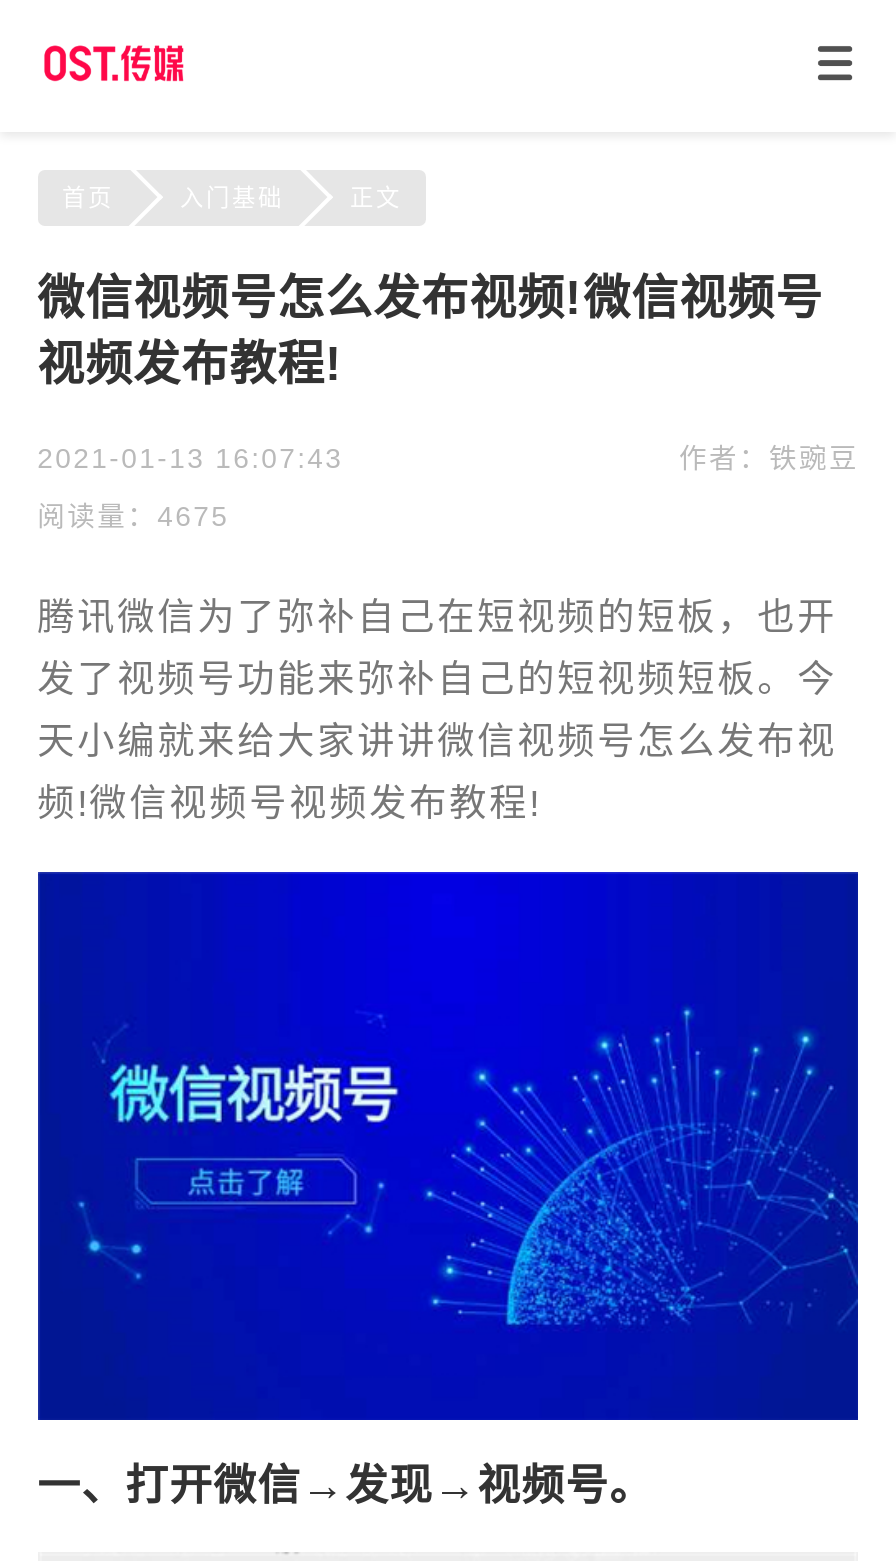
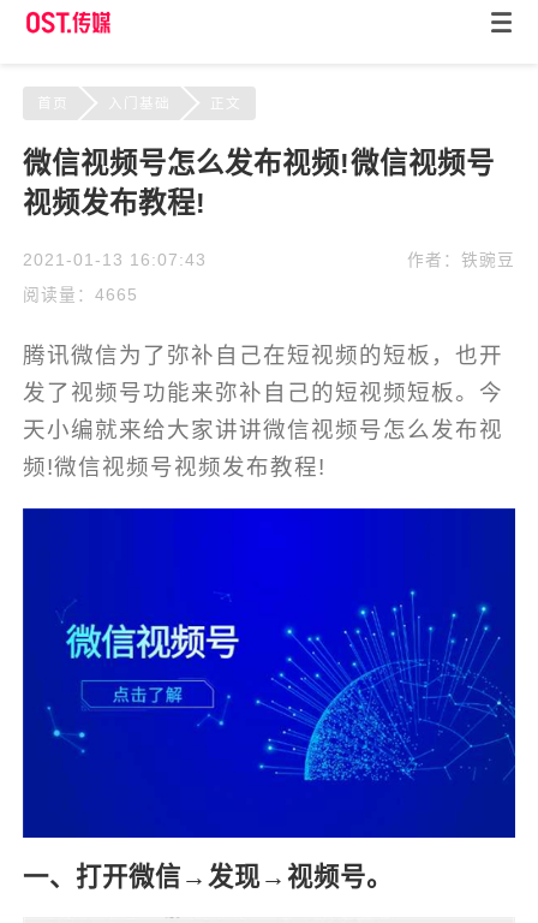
- 阅读量：4675
+ 阅读量：4665
